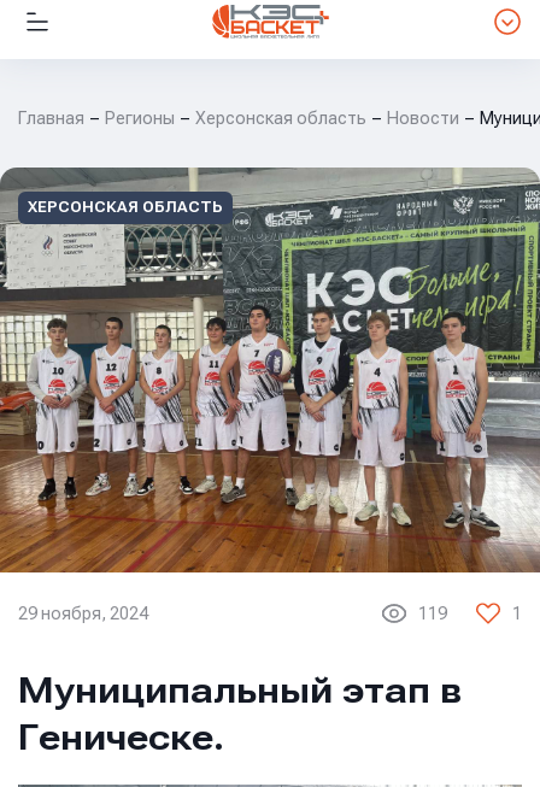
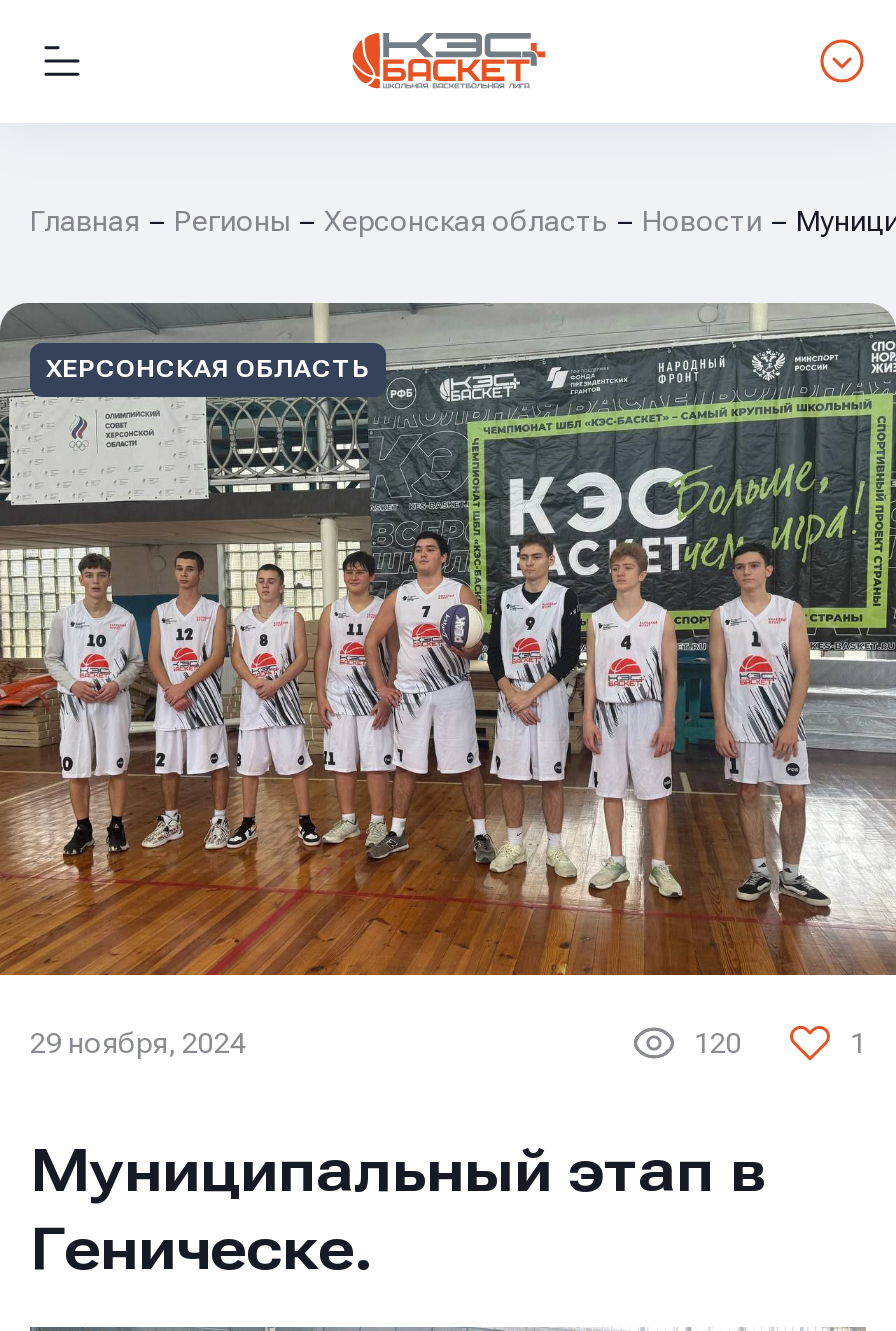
- 119
+ 120
